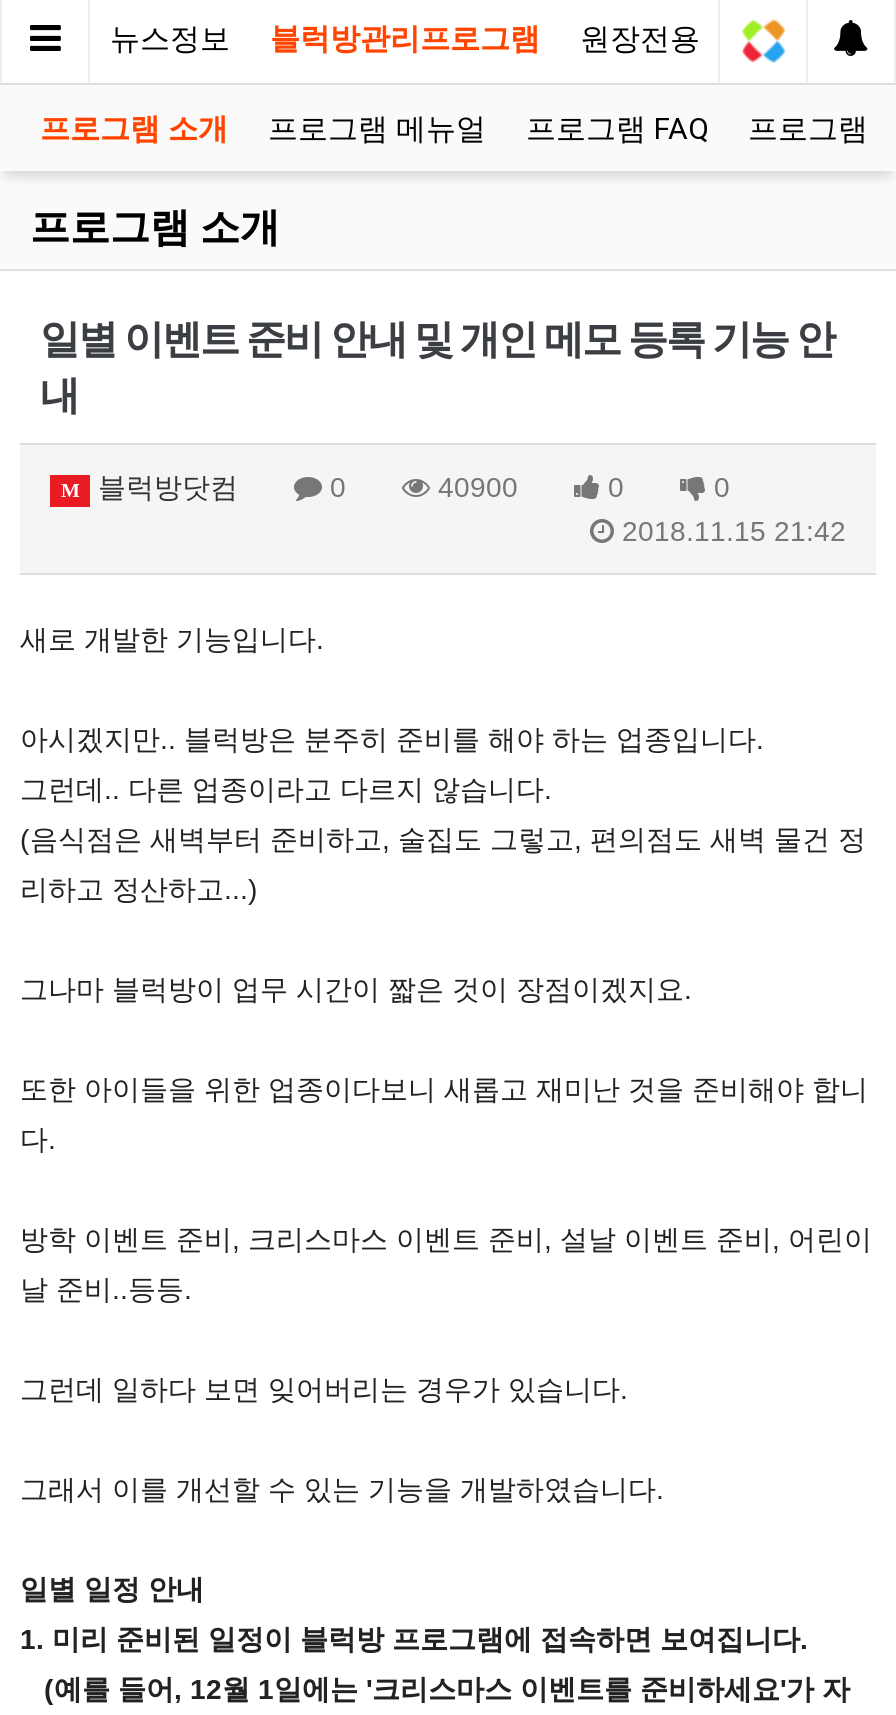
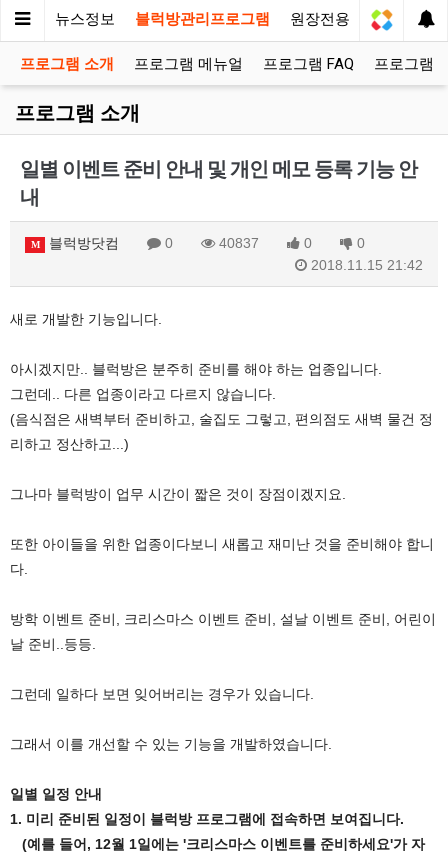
- 40900
+ 40837
